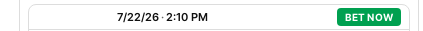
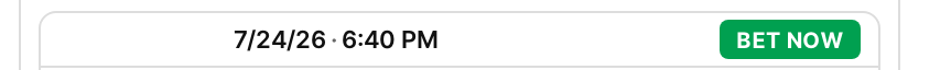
- 7/22/26 · 2:10 PM
+ 7/24/26 · 6:40 PM
